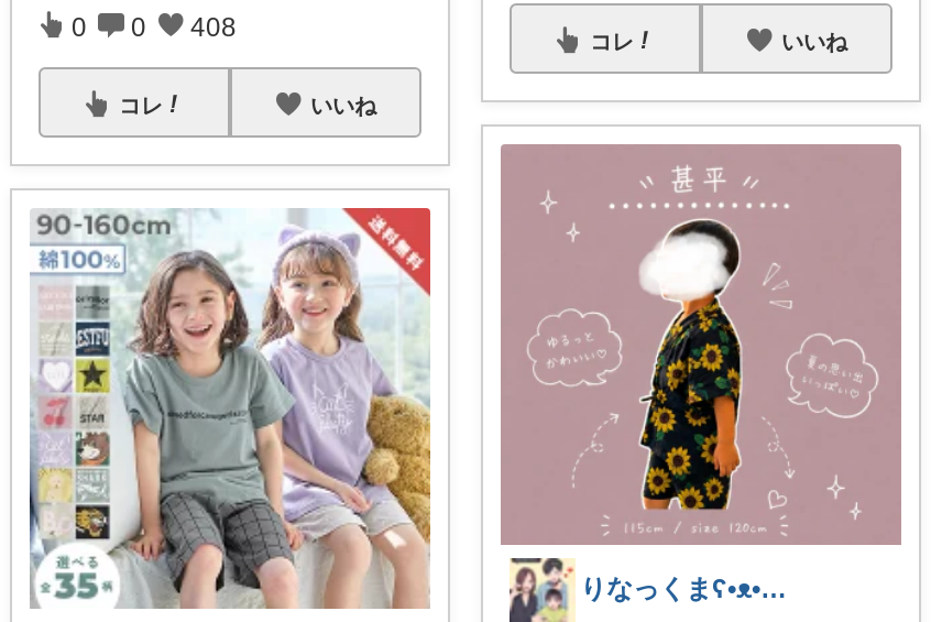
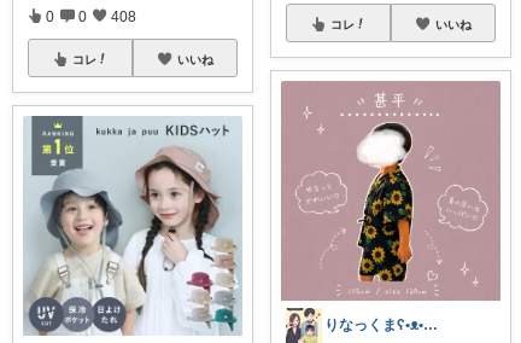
- [image]
+ [image]
